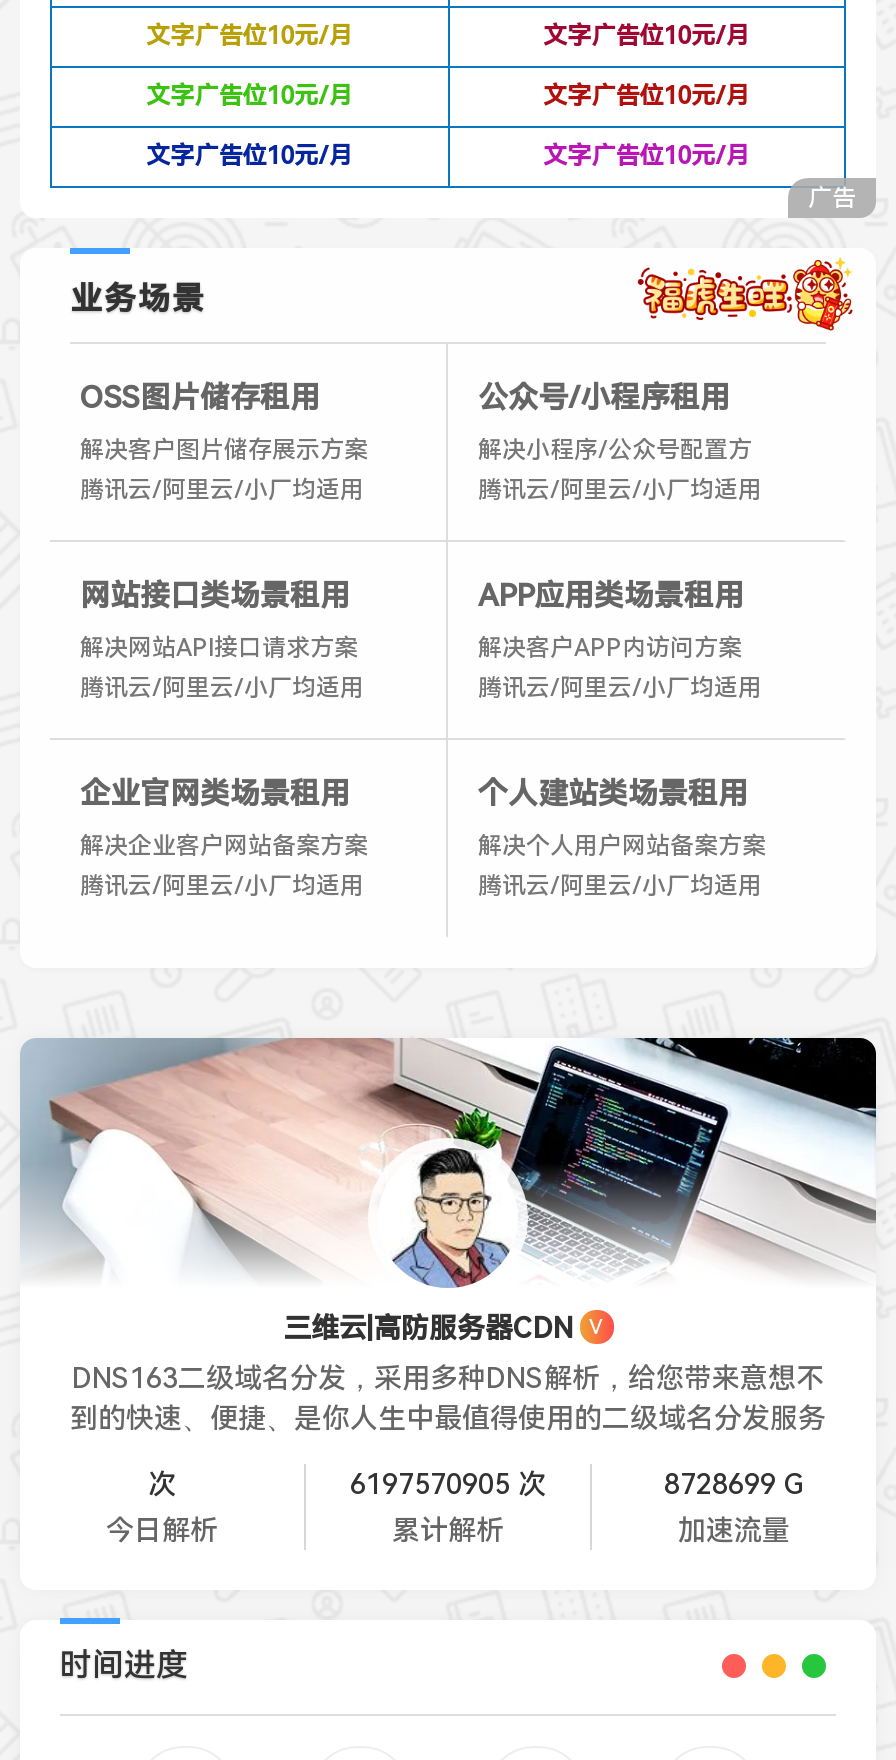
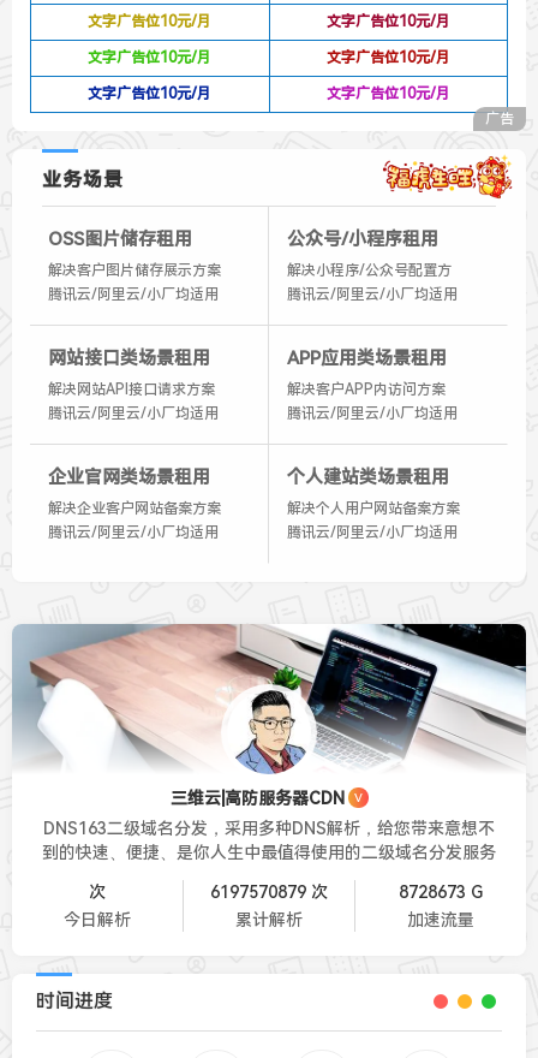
- 6197570905 次
+ 6197570879 次

- 8728699 G
+ 8728673 G
